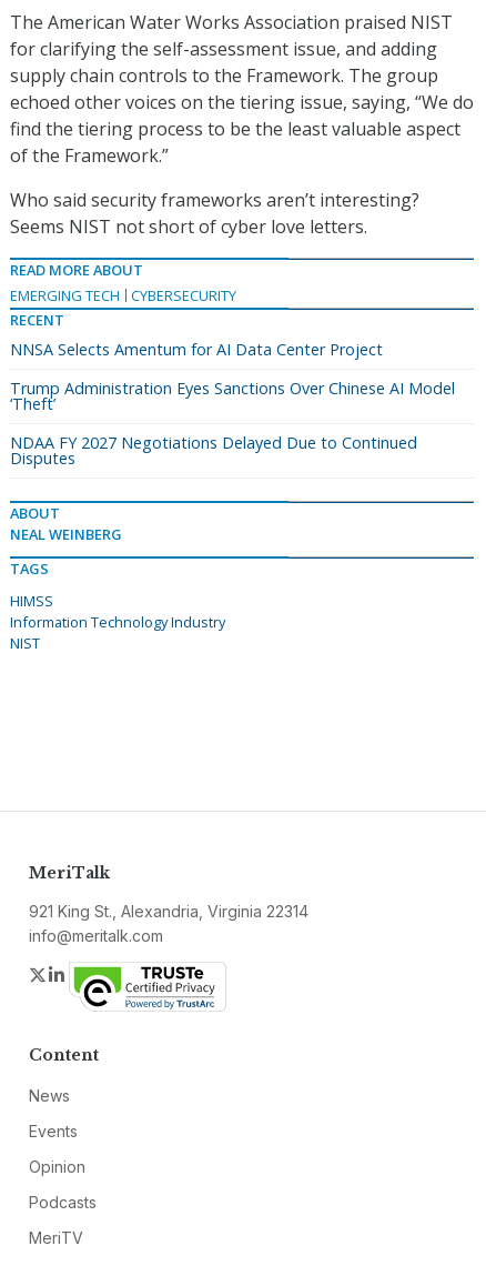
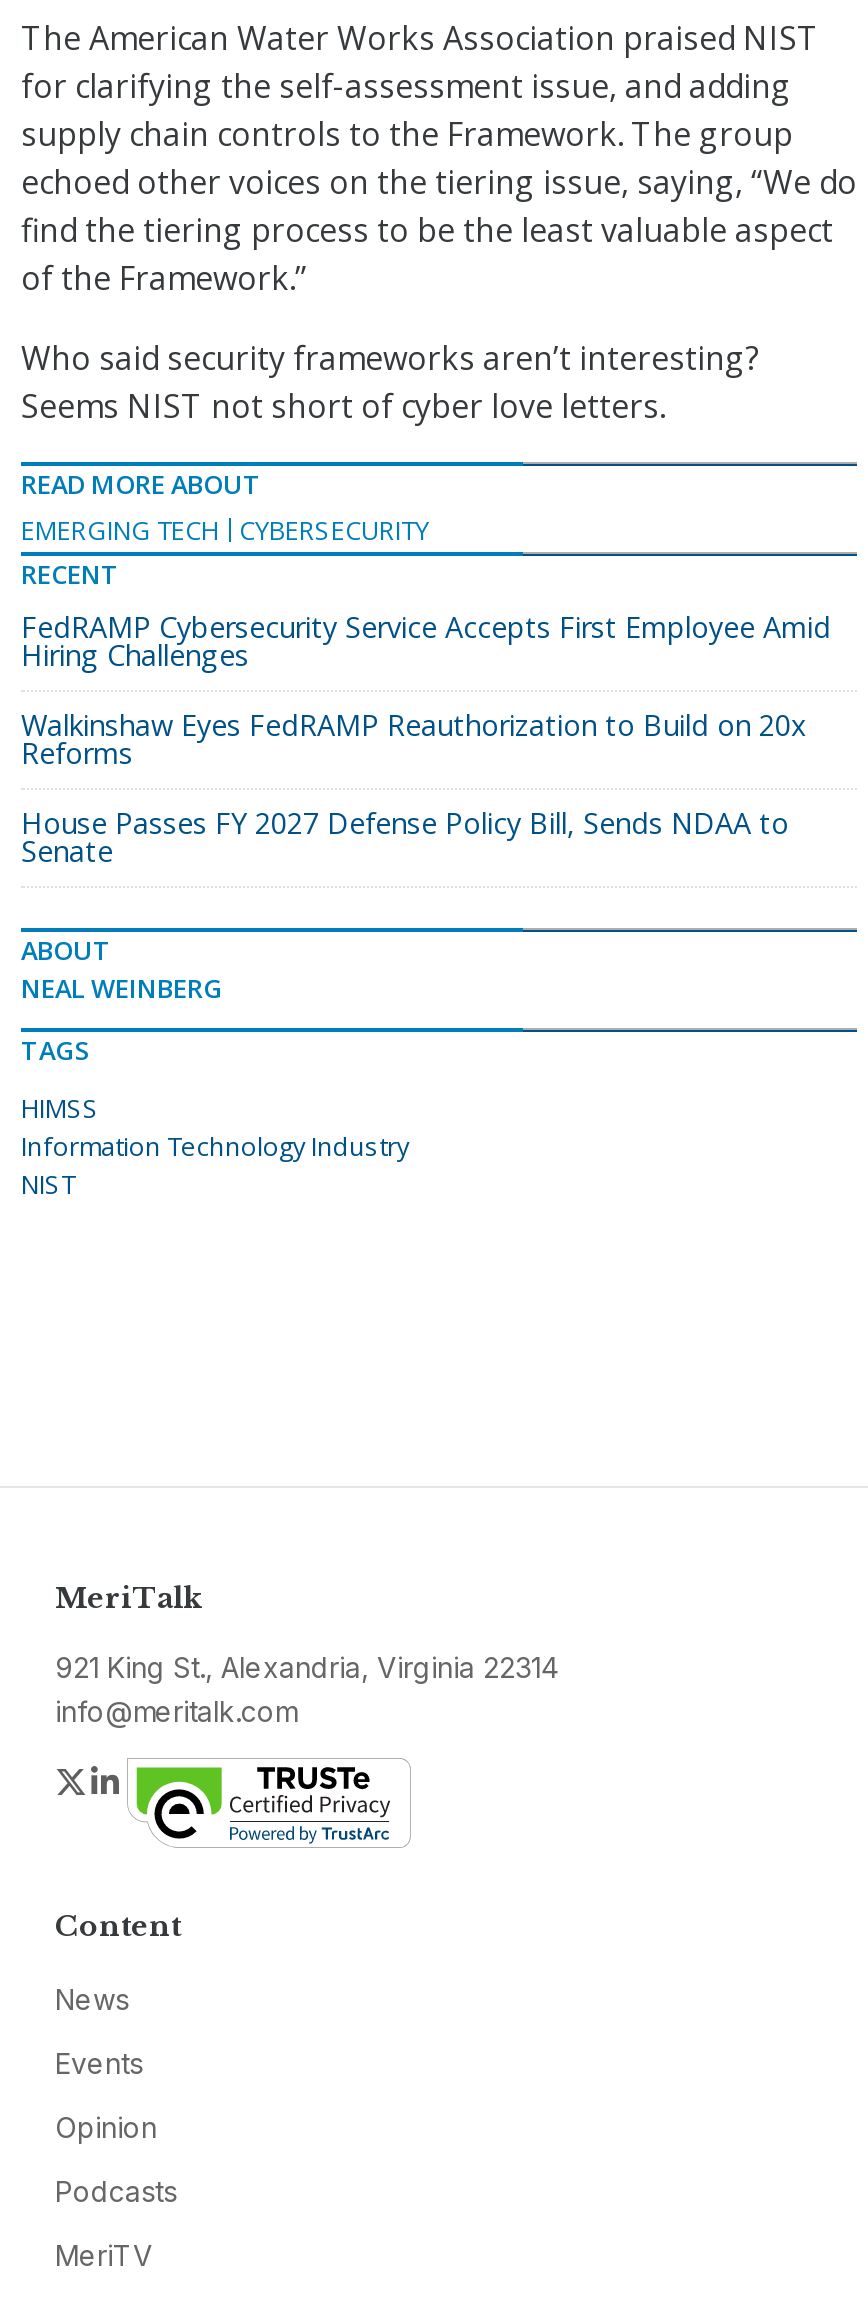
- NNSA Selects Amentum for AI Data Center Project
+ FedRAMP Cybersecurity Service Accepts First Employee Amid
+ Hiring Challenges

- Trump Administration Eyes Sanctions Over Chinese AI Model
- ‘Theft’
+ Walkinshaw Eyes FedRAMP Reauthorization to Build on 20x
+ Reforms

- NDAA FY 2027 Negotiations Delayed Due to Continued
- Disputes
+ House Passes FY 2027 Defense Policy Bill, Sends NDAA to
+ Senate
